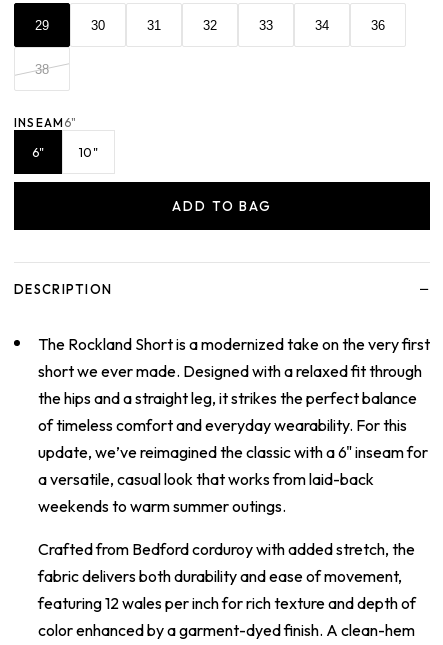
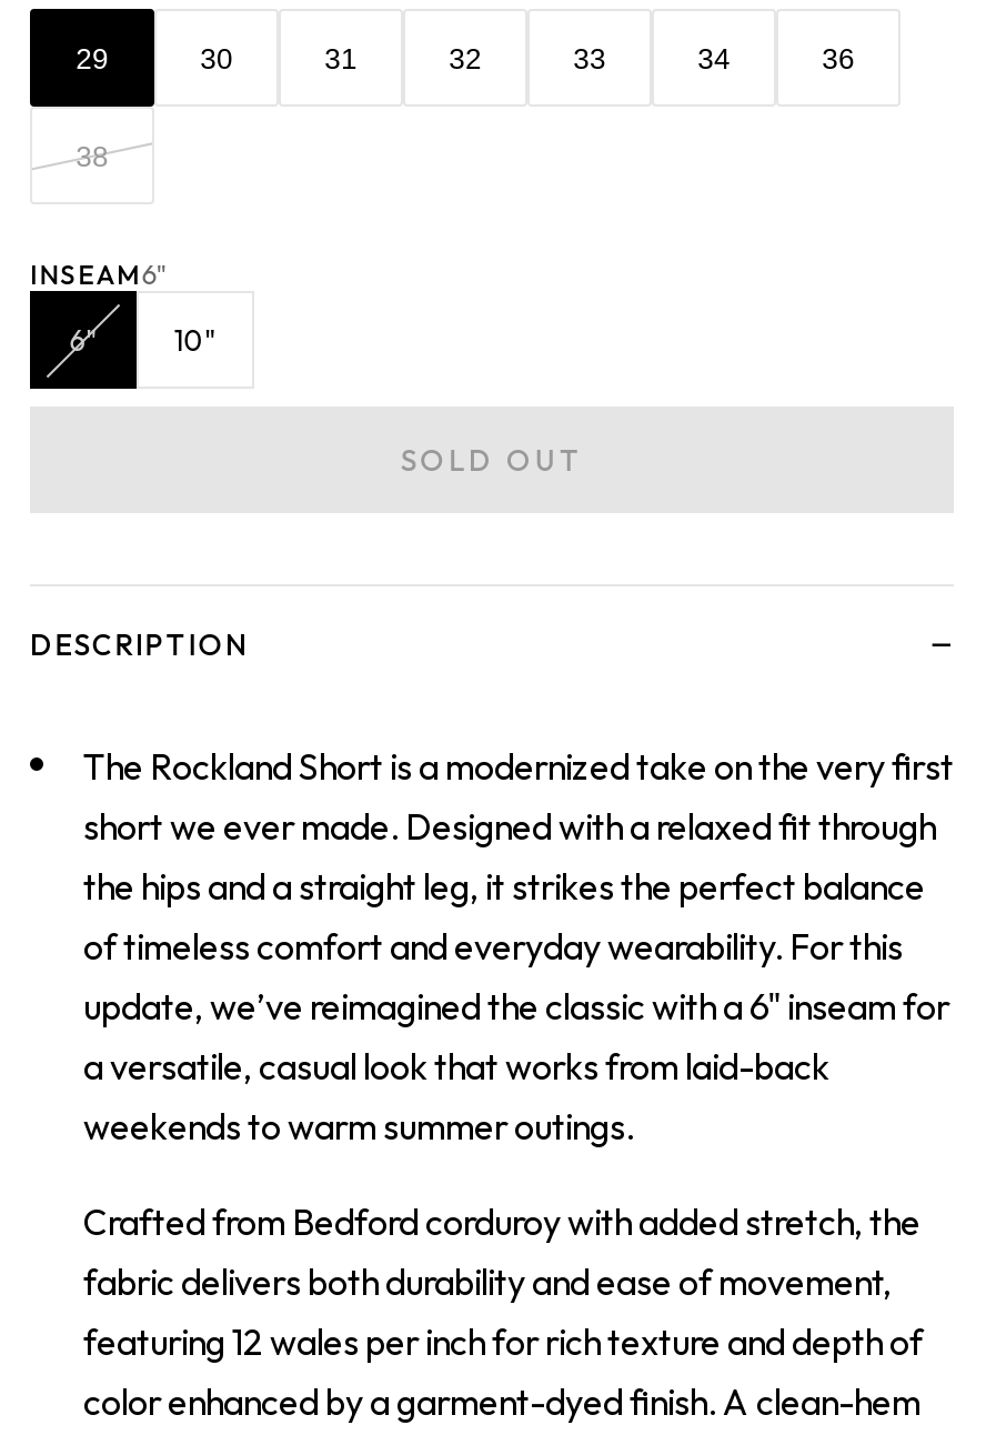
- ADD TO BAG
+ SOLD OUT
